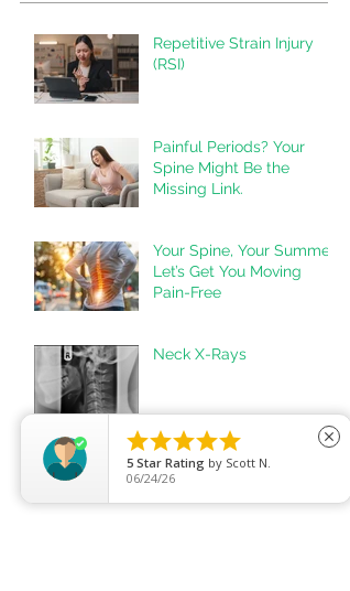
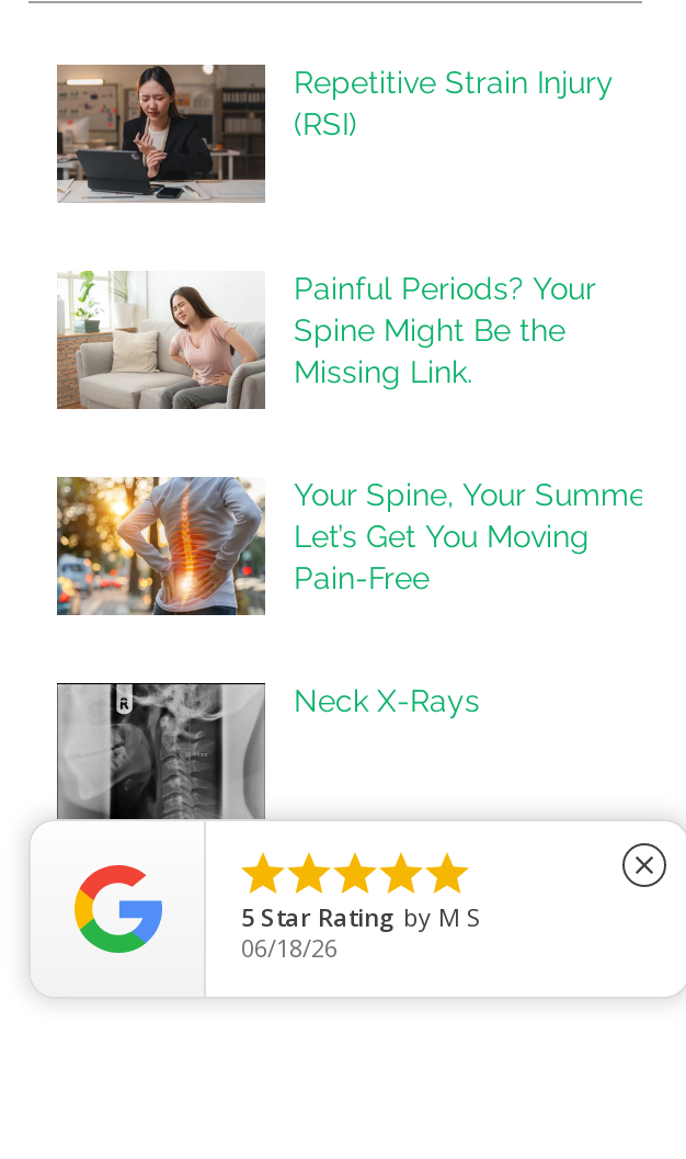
- [image]
- 5 Star Rating by Scott N.
+ [image]
+ 5 Star Rating by M S

- 06/24/26
+ 06/18/26
